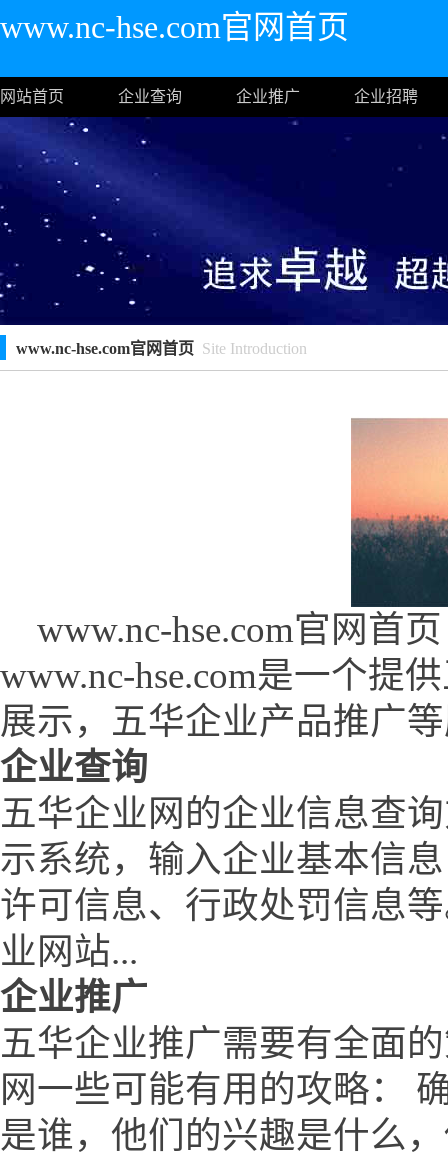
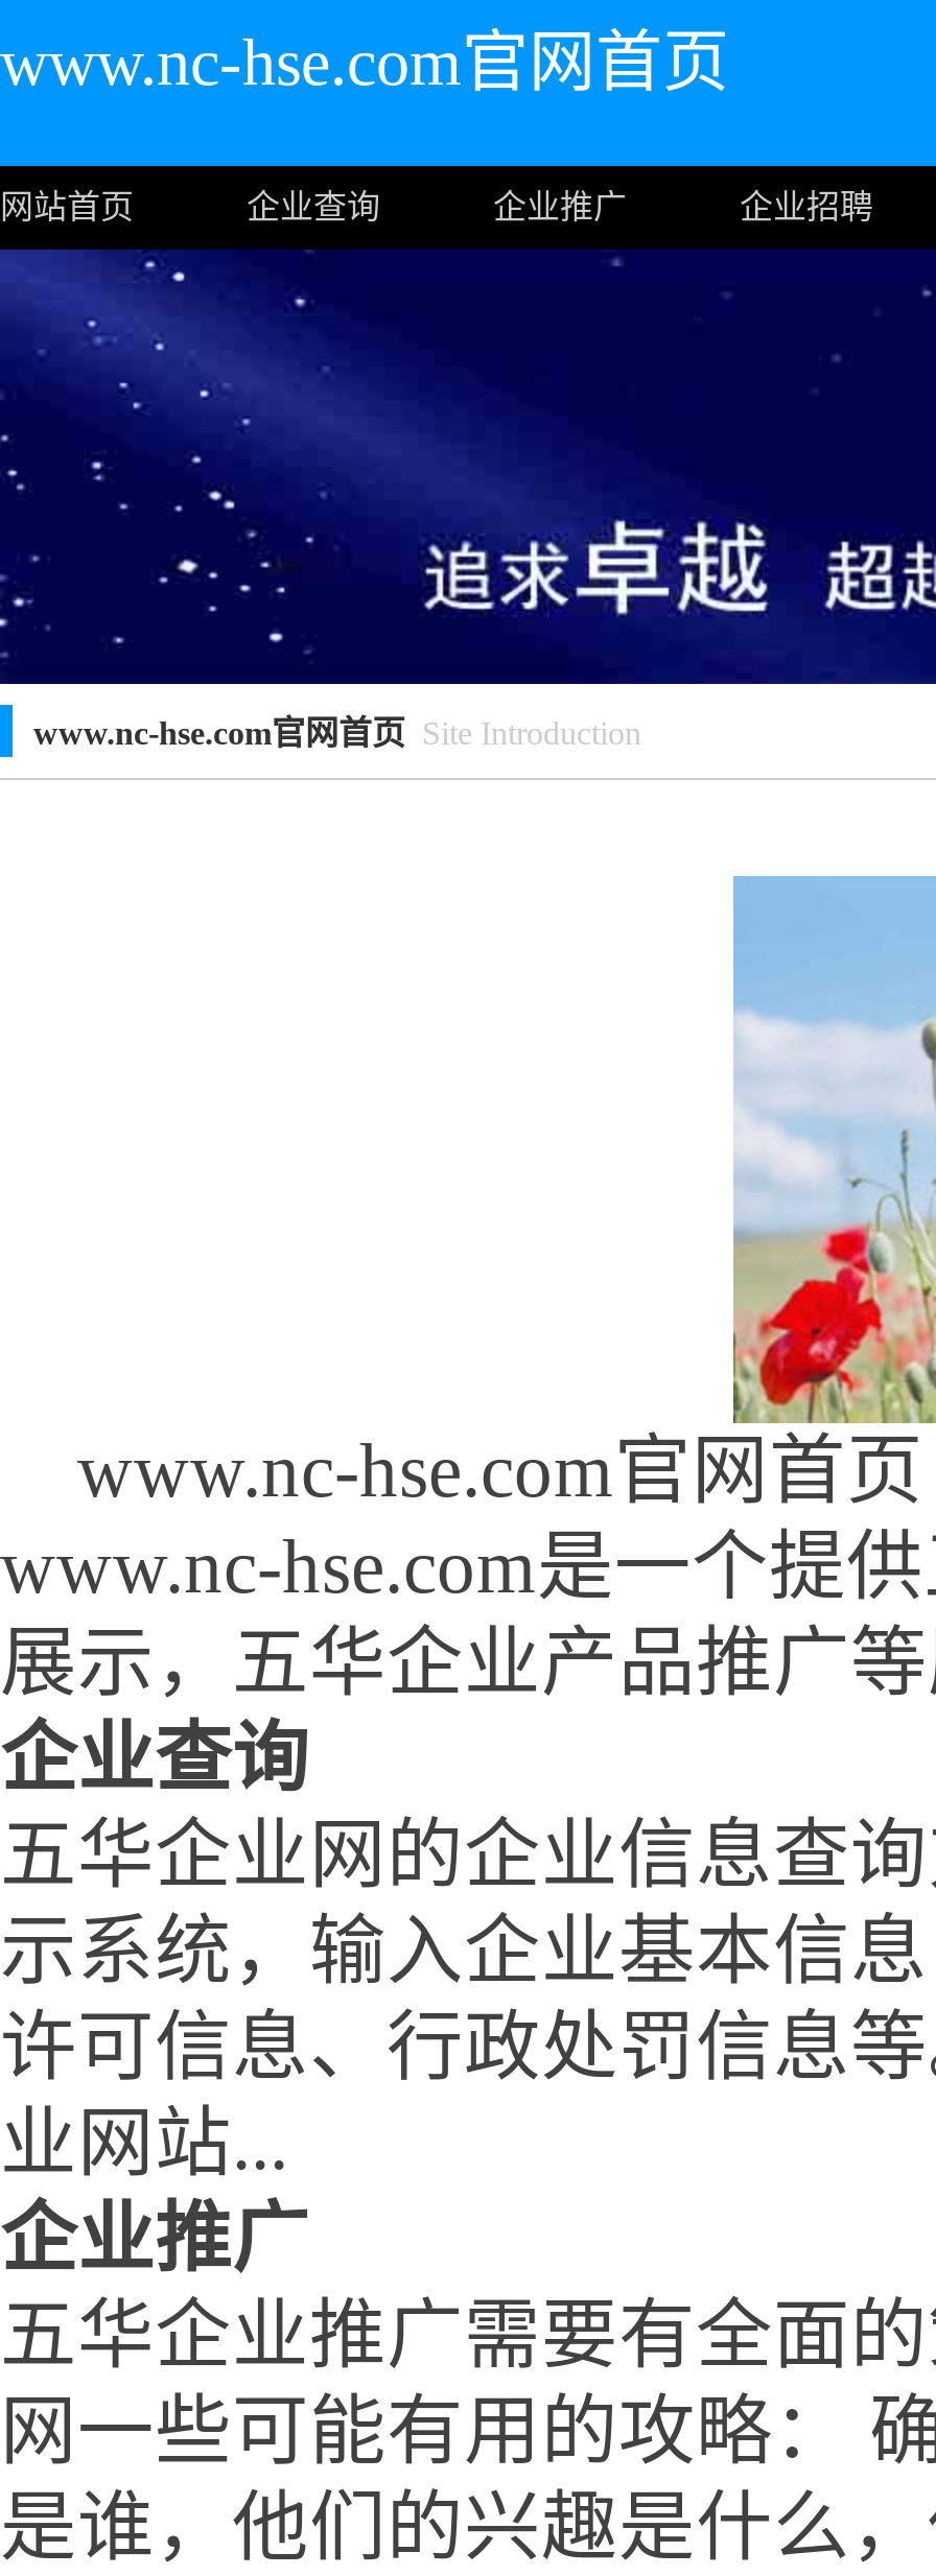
- [image]
+ [image]
